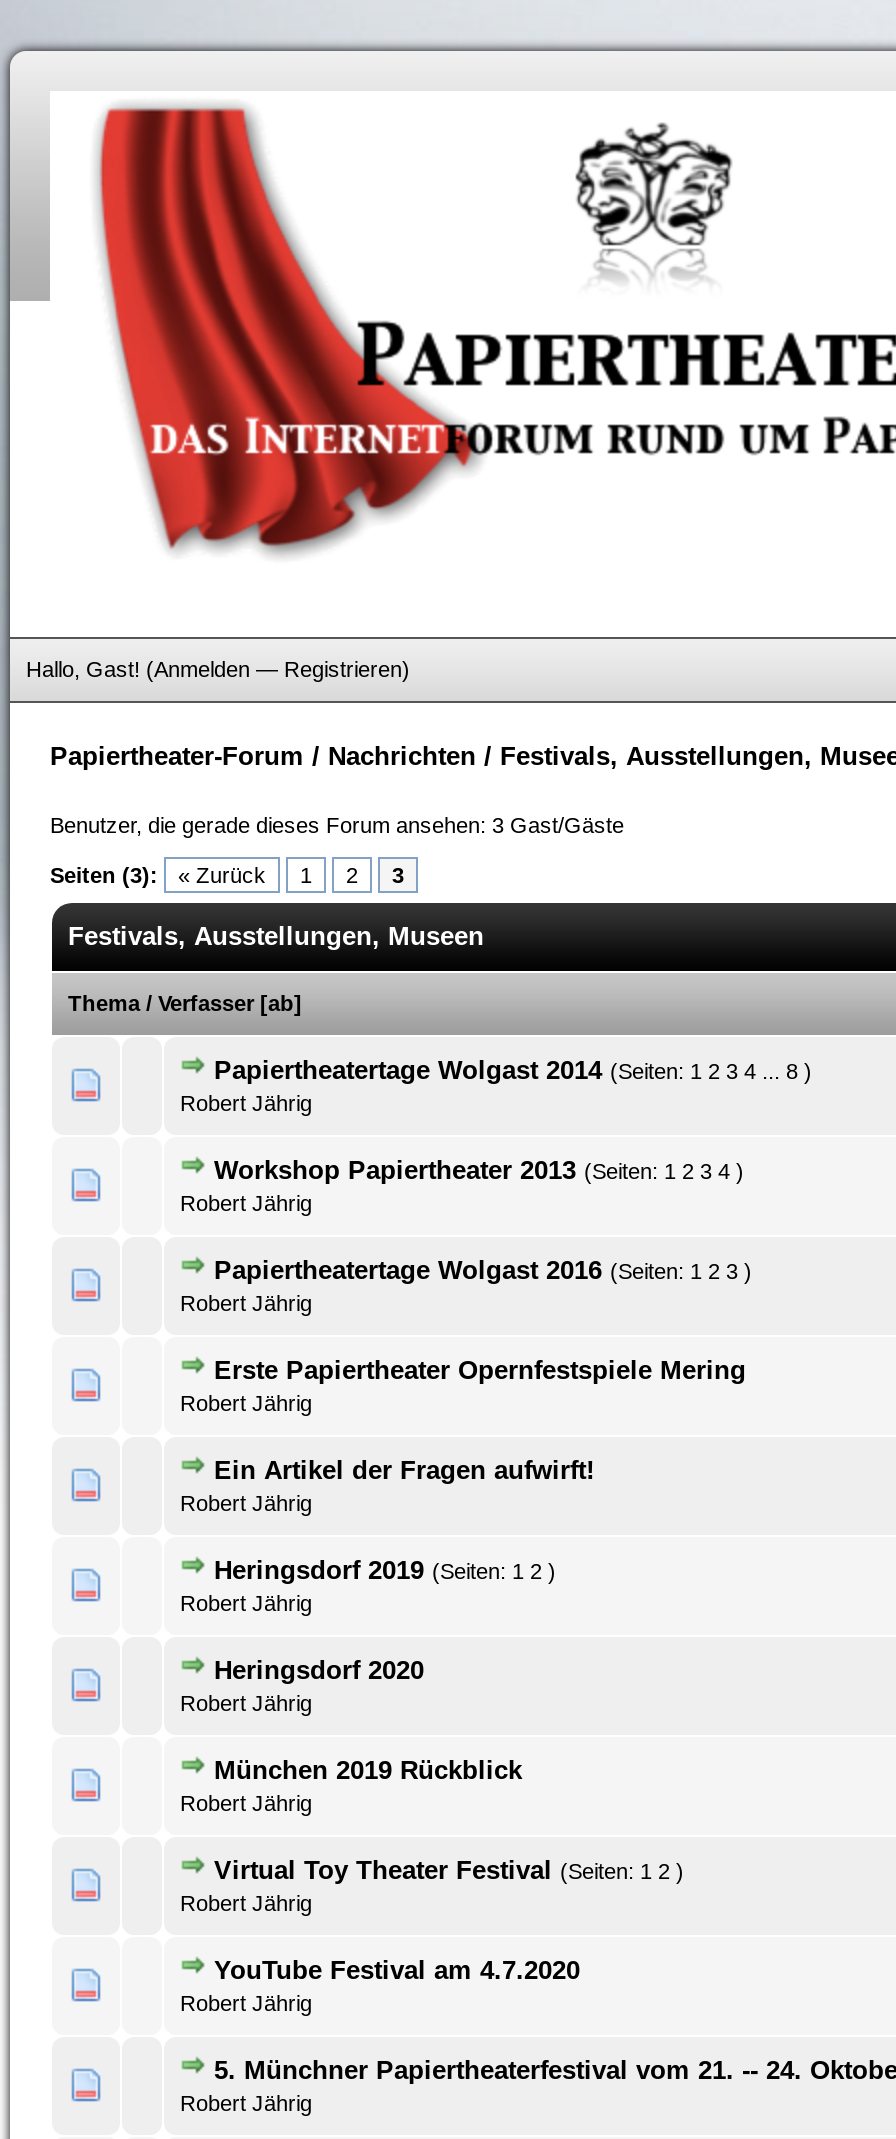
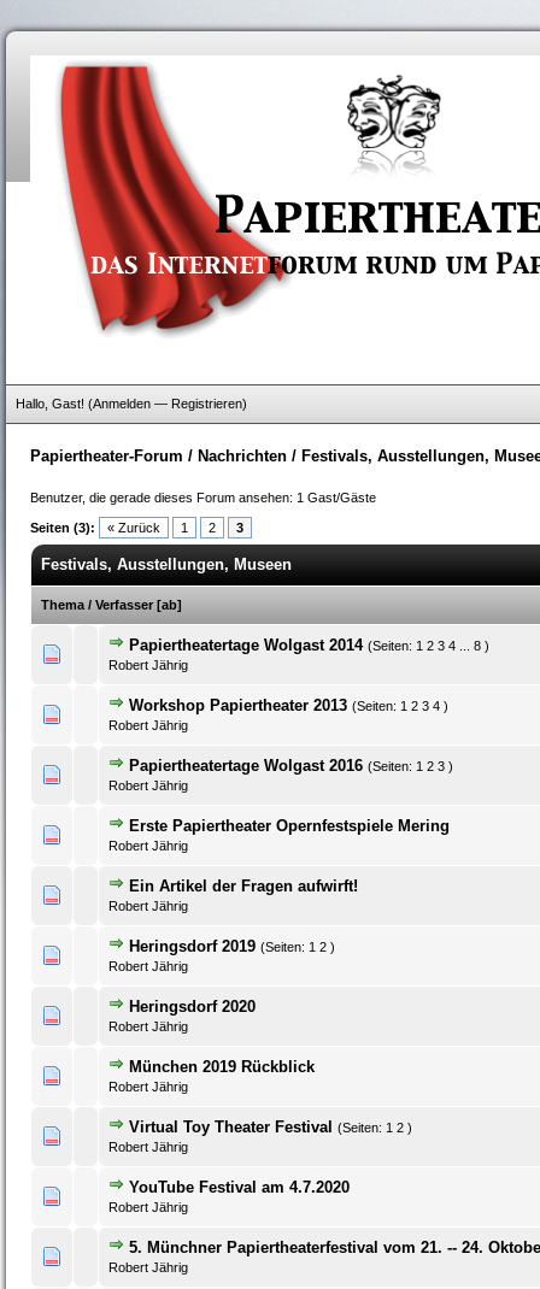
- Benutzer, die gerade dieses Forum ansehen: 3 Gast/Gäste
+ Benutzer, die gerade dieses Forum ansehen: 1 Gast/Gäste
